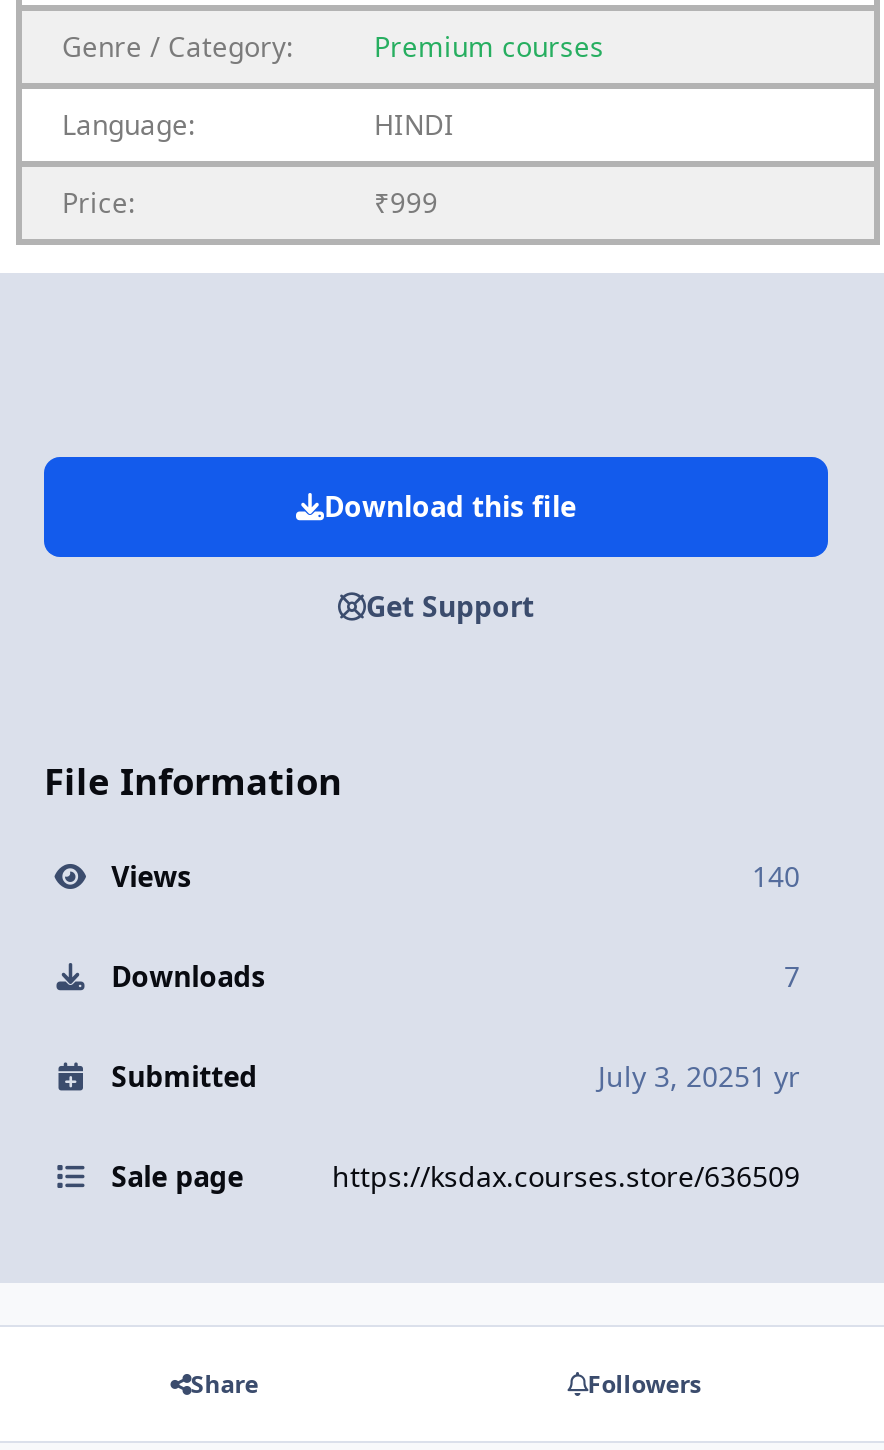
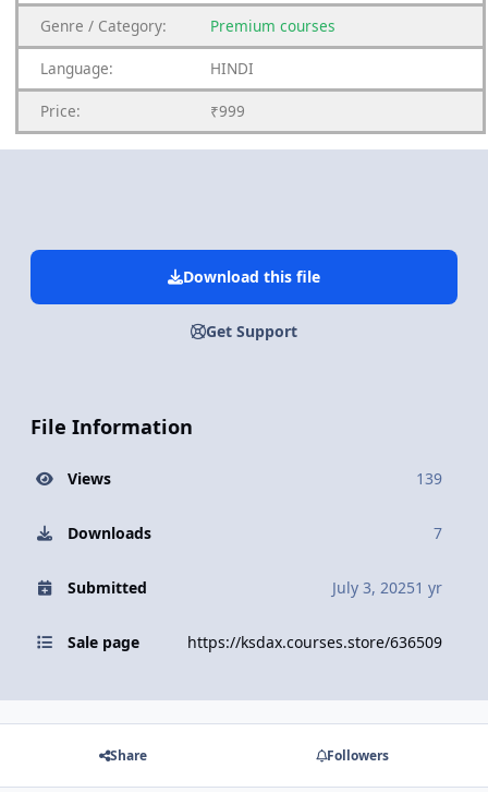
- 140
+ 139
